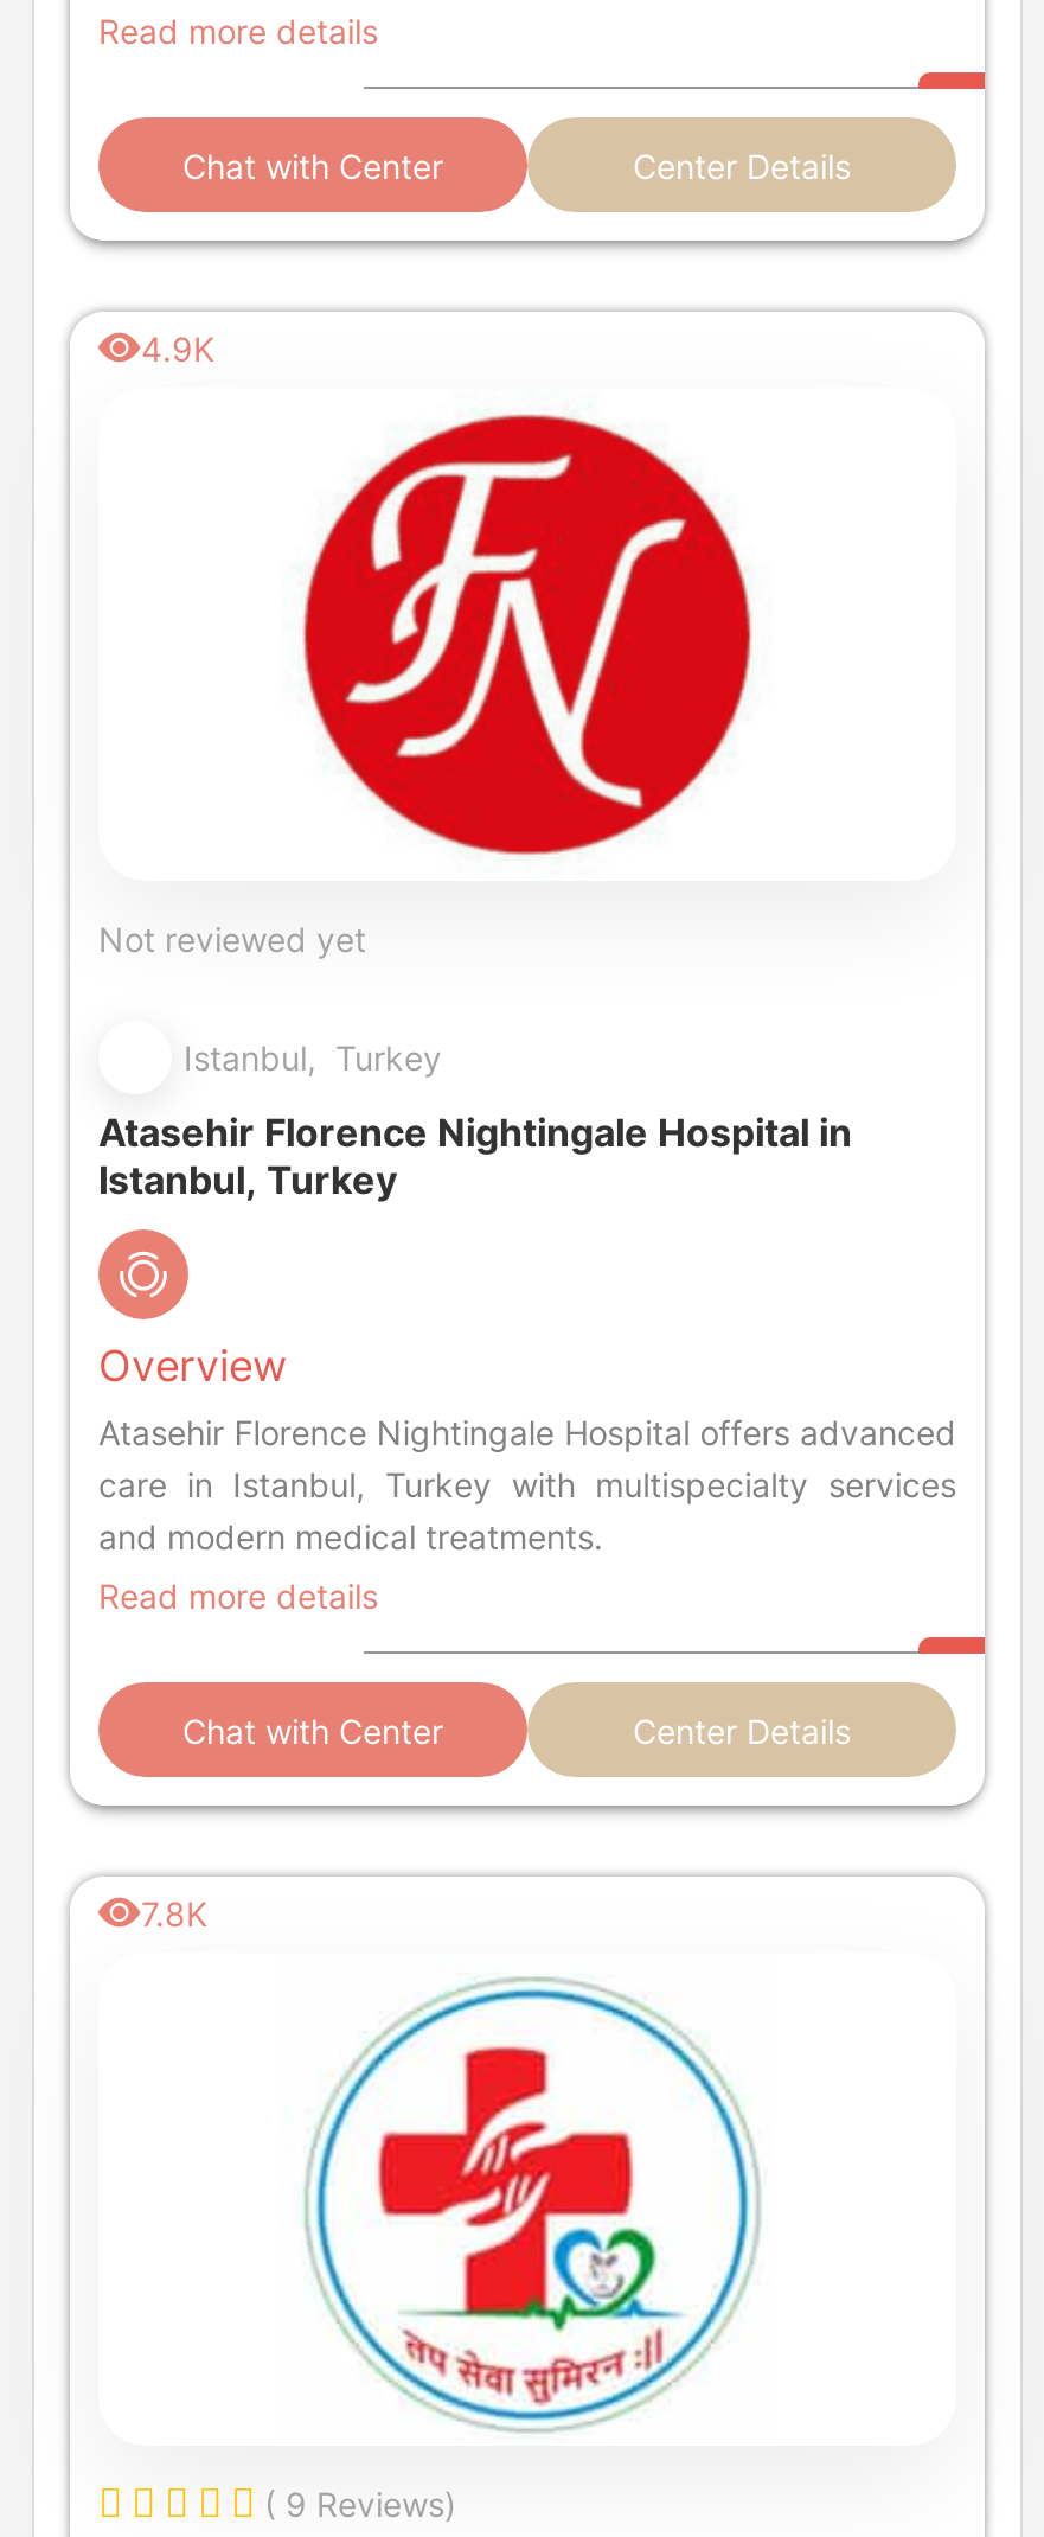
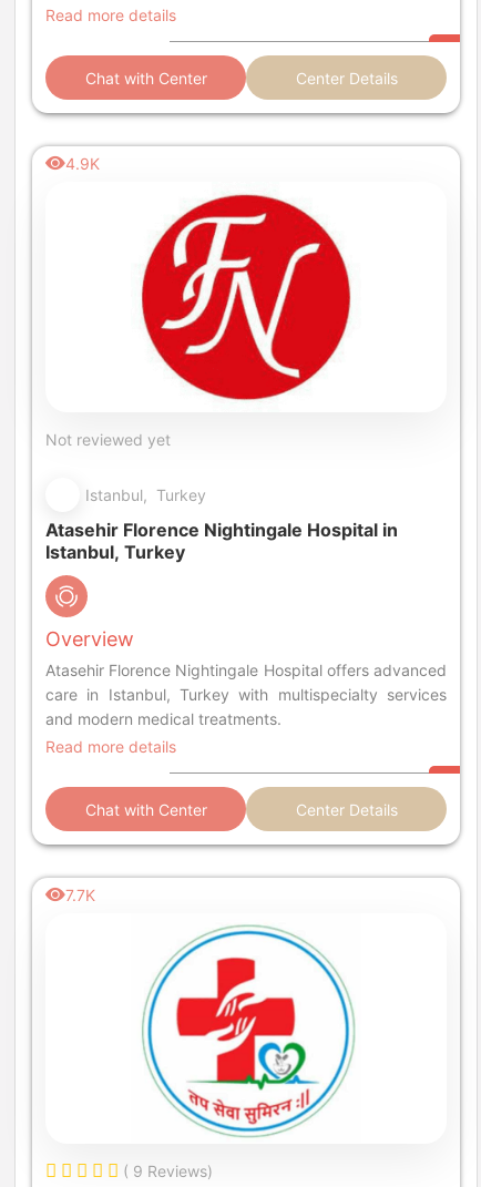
- 7.8K
+ 7.7K
